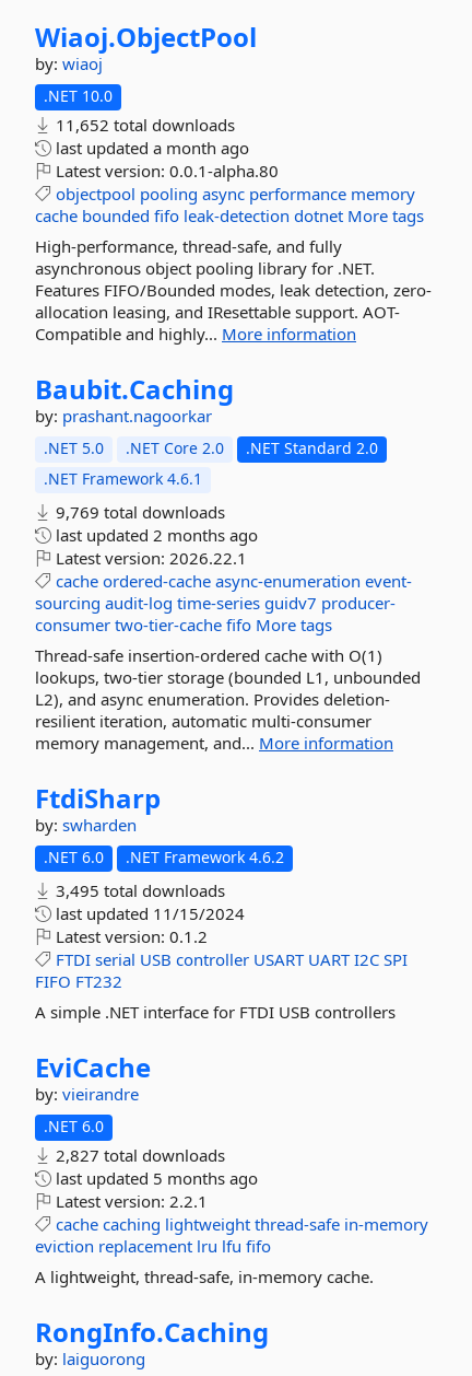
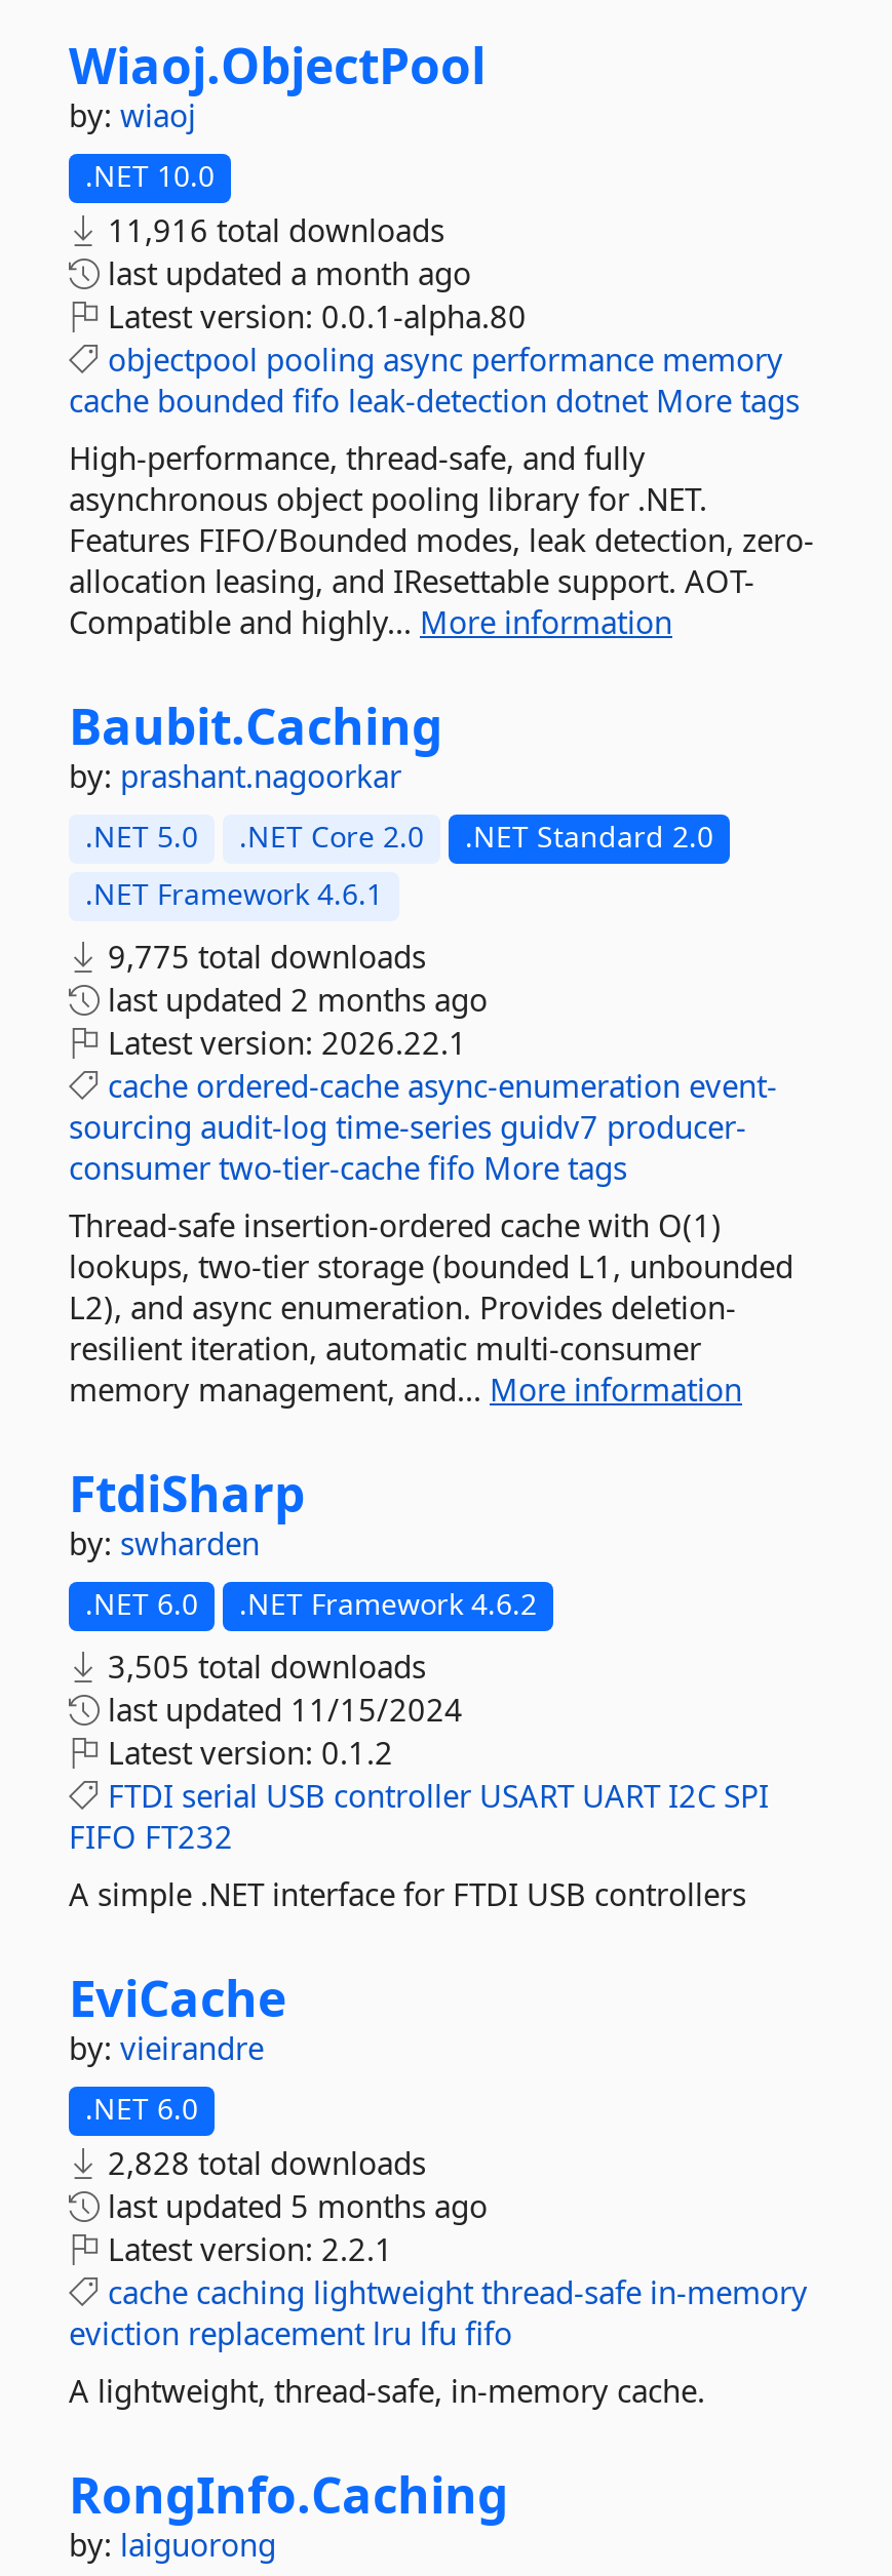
- 11,652 total downloads
+ 11,916 total downloads

- 9,769 total downloads
+ 9,775 total downloads

- 3,495 total downloads
+ 3,505 total downloads

- 2,827 total downloads
+ 2,828 total downloads
